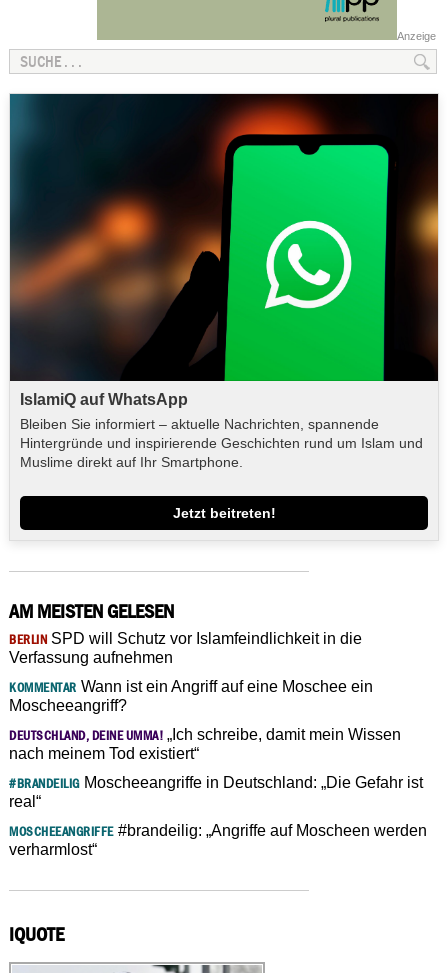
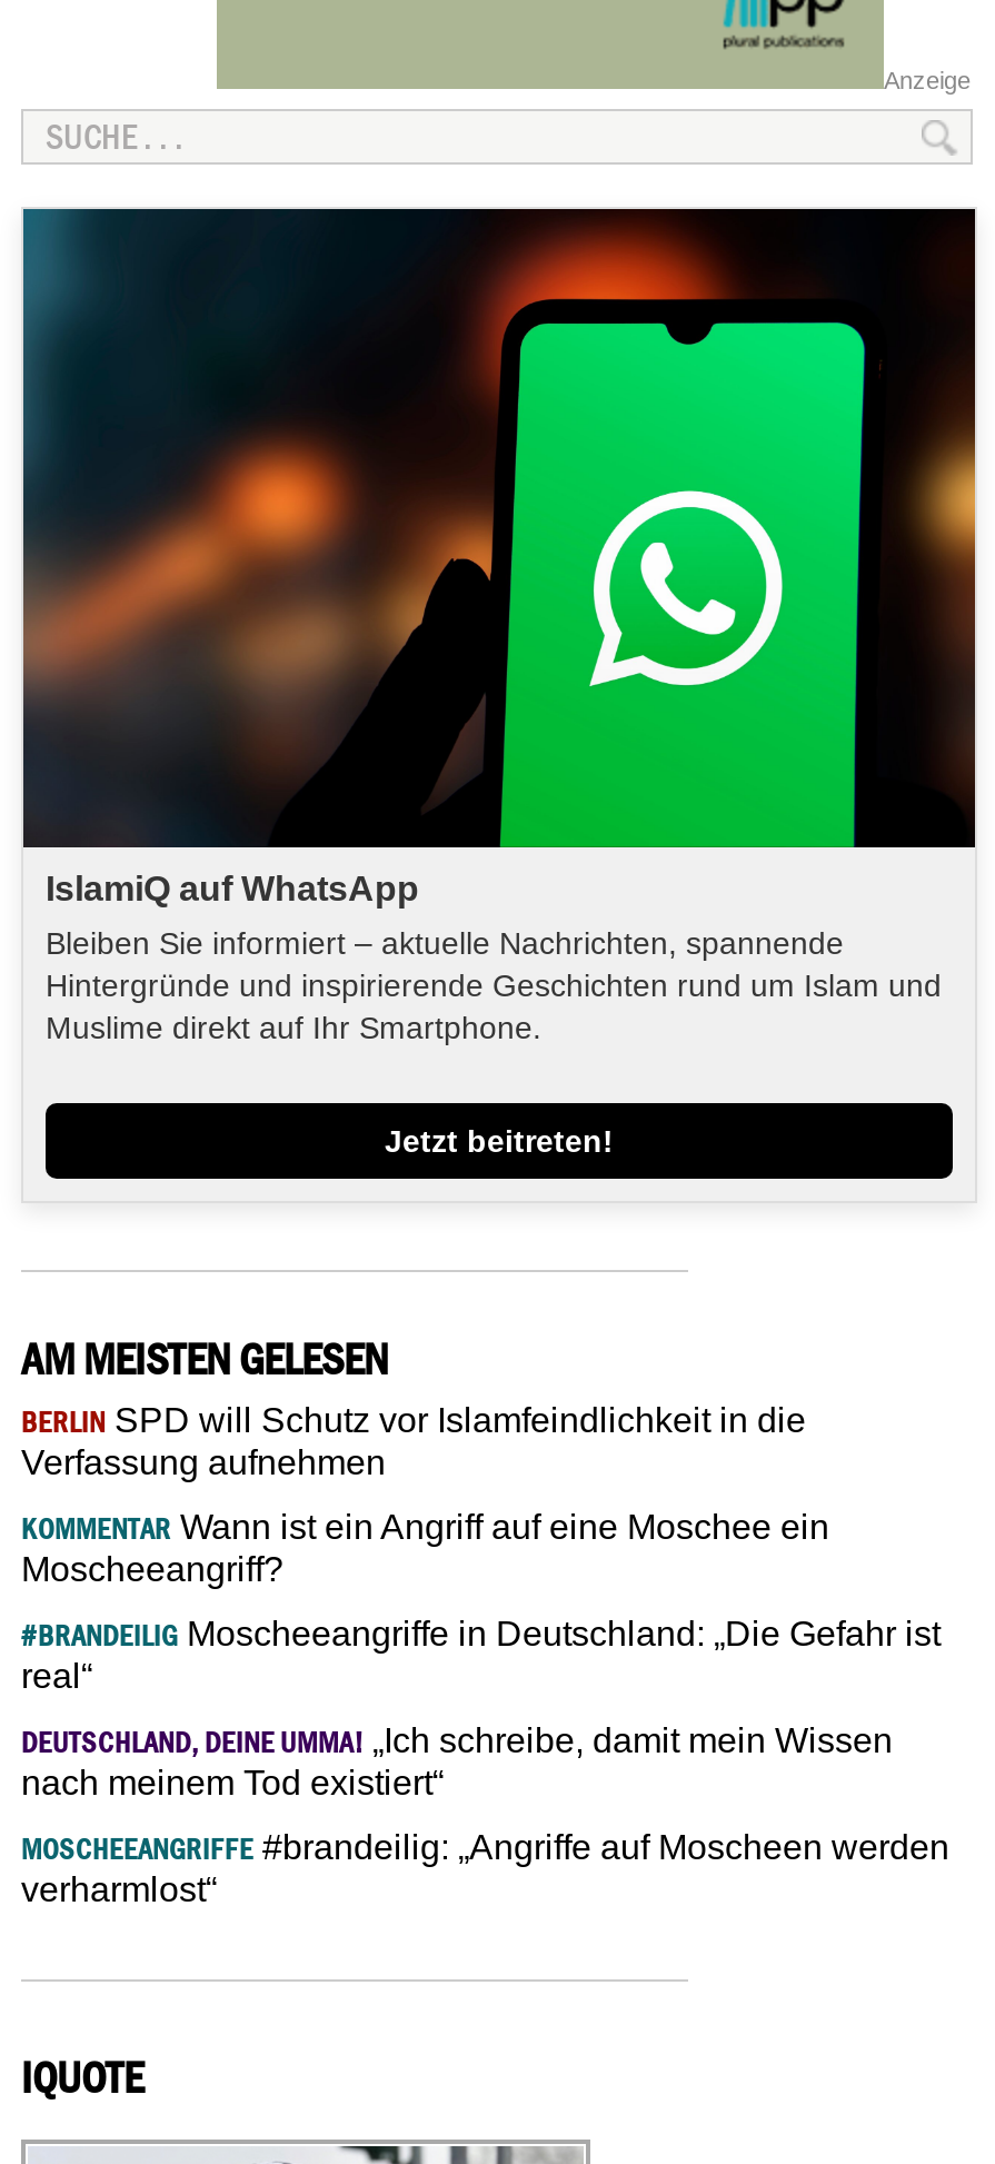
moved down: DEUTSCHLAND, DEINE UMMA! „Ich schreibe, damit mein Wissen | nach meinem Tod existiert“

moved up: #BRANDEILIG Moscheeangriffe in Deutschland: „Die Gefahr ist | real“
